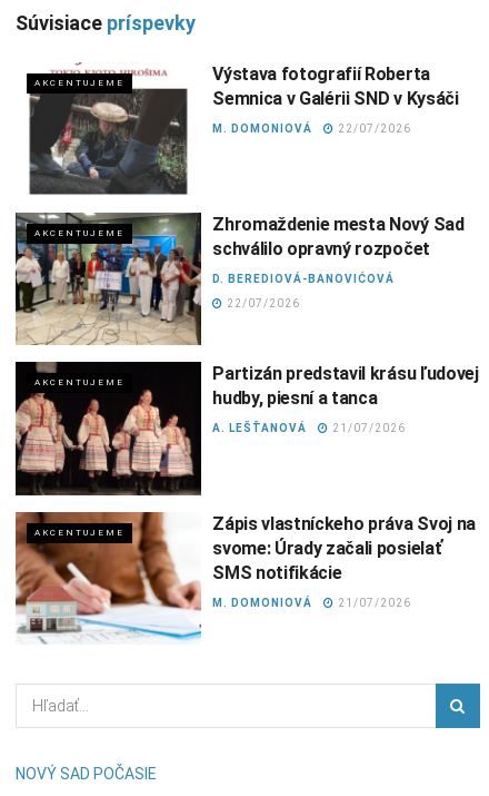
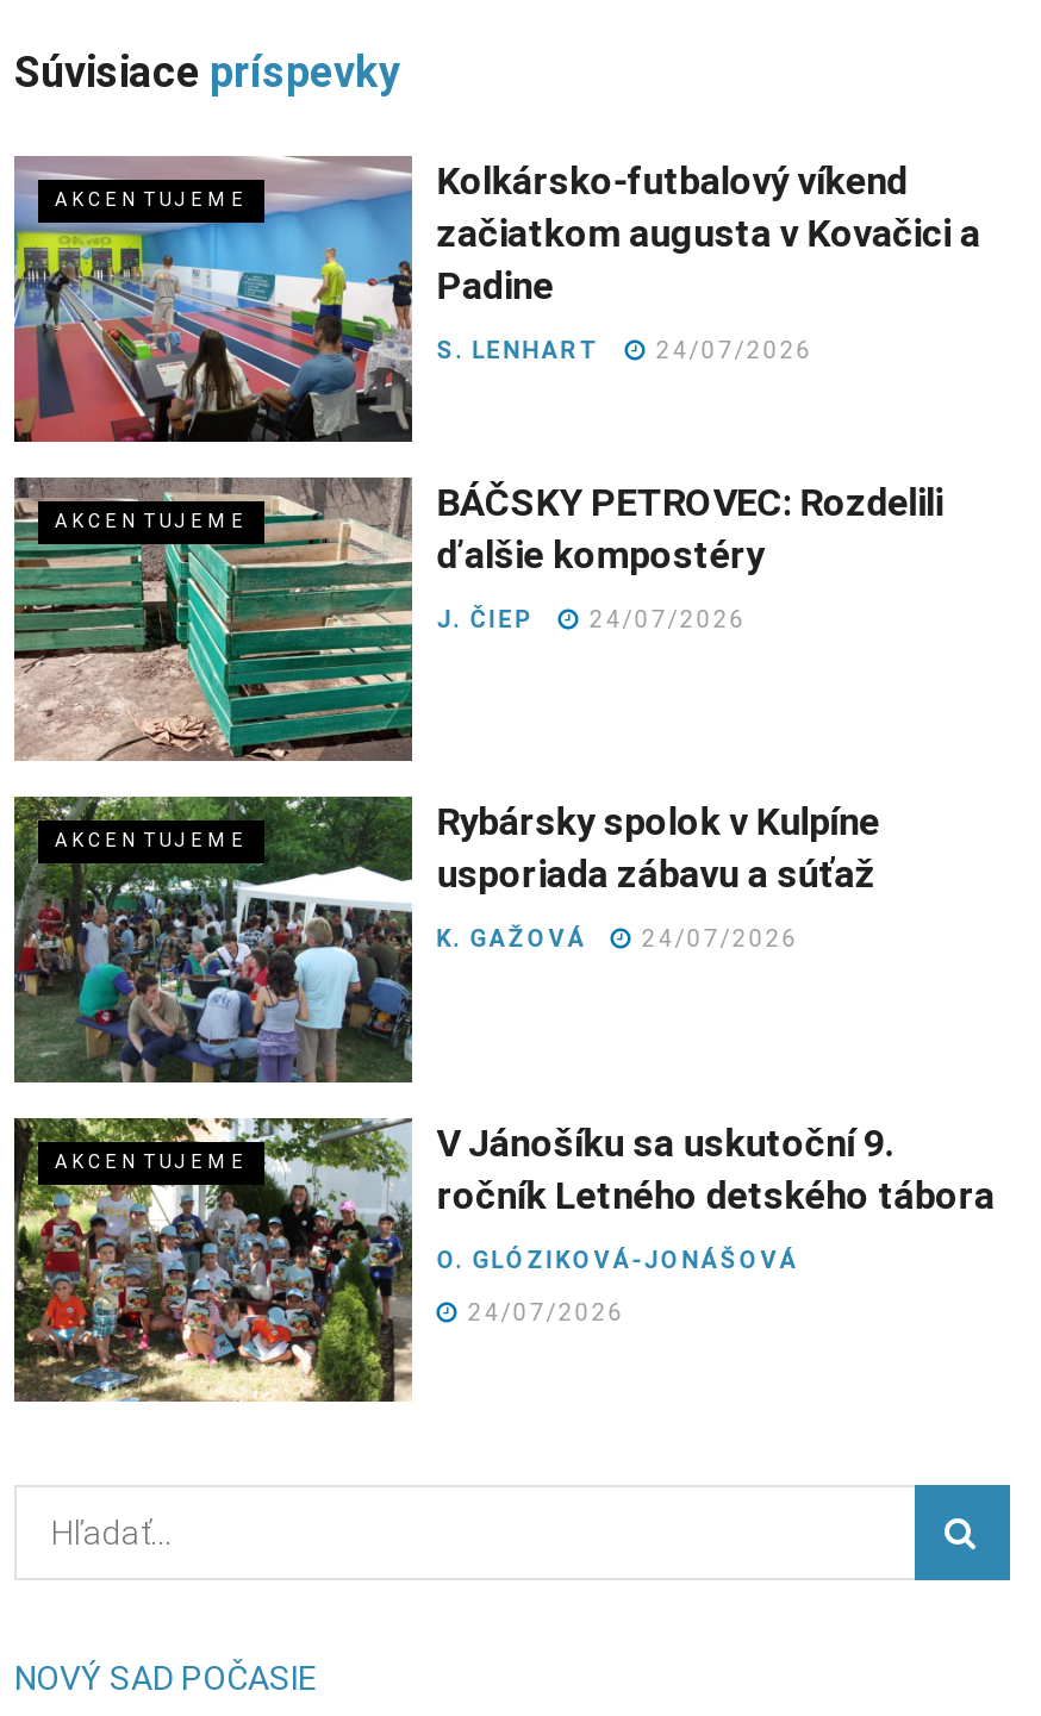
- [image]
- Výstava fotografií Roberta
- Semnica v Galérii SND v Kysáči
+ [image]
+ Kolkársko-futbalový víkend
+ začiatkom augusta v Kovačici a
+ Padine

- M. DOMONIOVÁ
- 22/07/2026
+ S. LENHART
+ 24/07/2026

- [image]
- Zhromaždenie mesta Nový Sad
- schválilo opravný rozpočet
- D. BEREDIOVÁ-BANOVIĆOVÁ
- 22/07/2026
+ [image]
+ BÁČSKY PETROVEC: Rozdelili
+ ďalšie kompostéry
+ J. ČIEP
+ 24/07/2026

- [image]
- Partizán predstavil krásu ľudovej
- hudby, piesní a tanca
+ [image]
+ Rybársky spolok v Kulpíne
+ usporiada zábavu a súťaž

- A. LEŠŤANOVÁ
- 21/07/2026
+ K. GAŽOVÁ
+ 24/07/2026

- [image]
- Zápis vlastníckeho práva Svoj na
- svome: Úrady začali posielať
- SMS notifikácie
- M. DOMONIOVÁ
- 21/07/2026
+ [image]
+ V Jánošíku sa uskutoční 9.
+ ročník Letného detského tábora
+ O. GLÓZIKOVÁ-JONÁŠOVÁ
+ 24/07/2026
